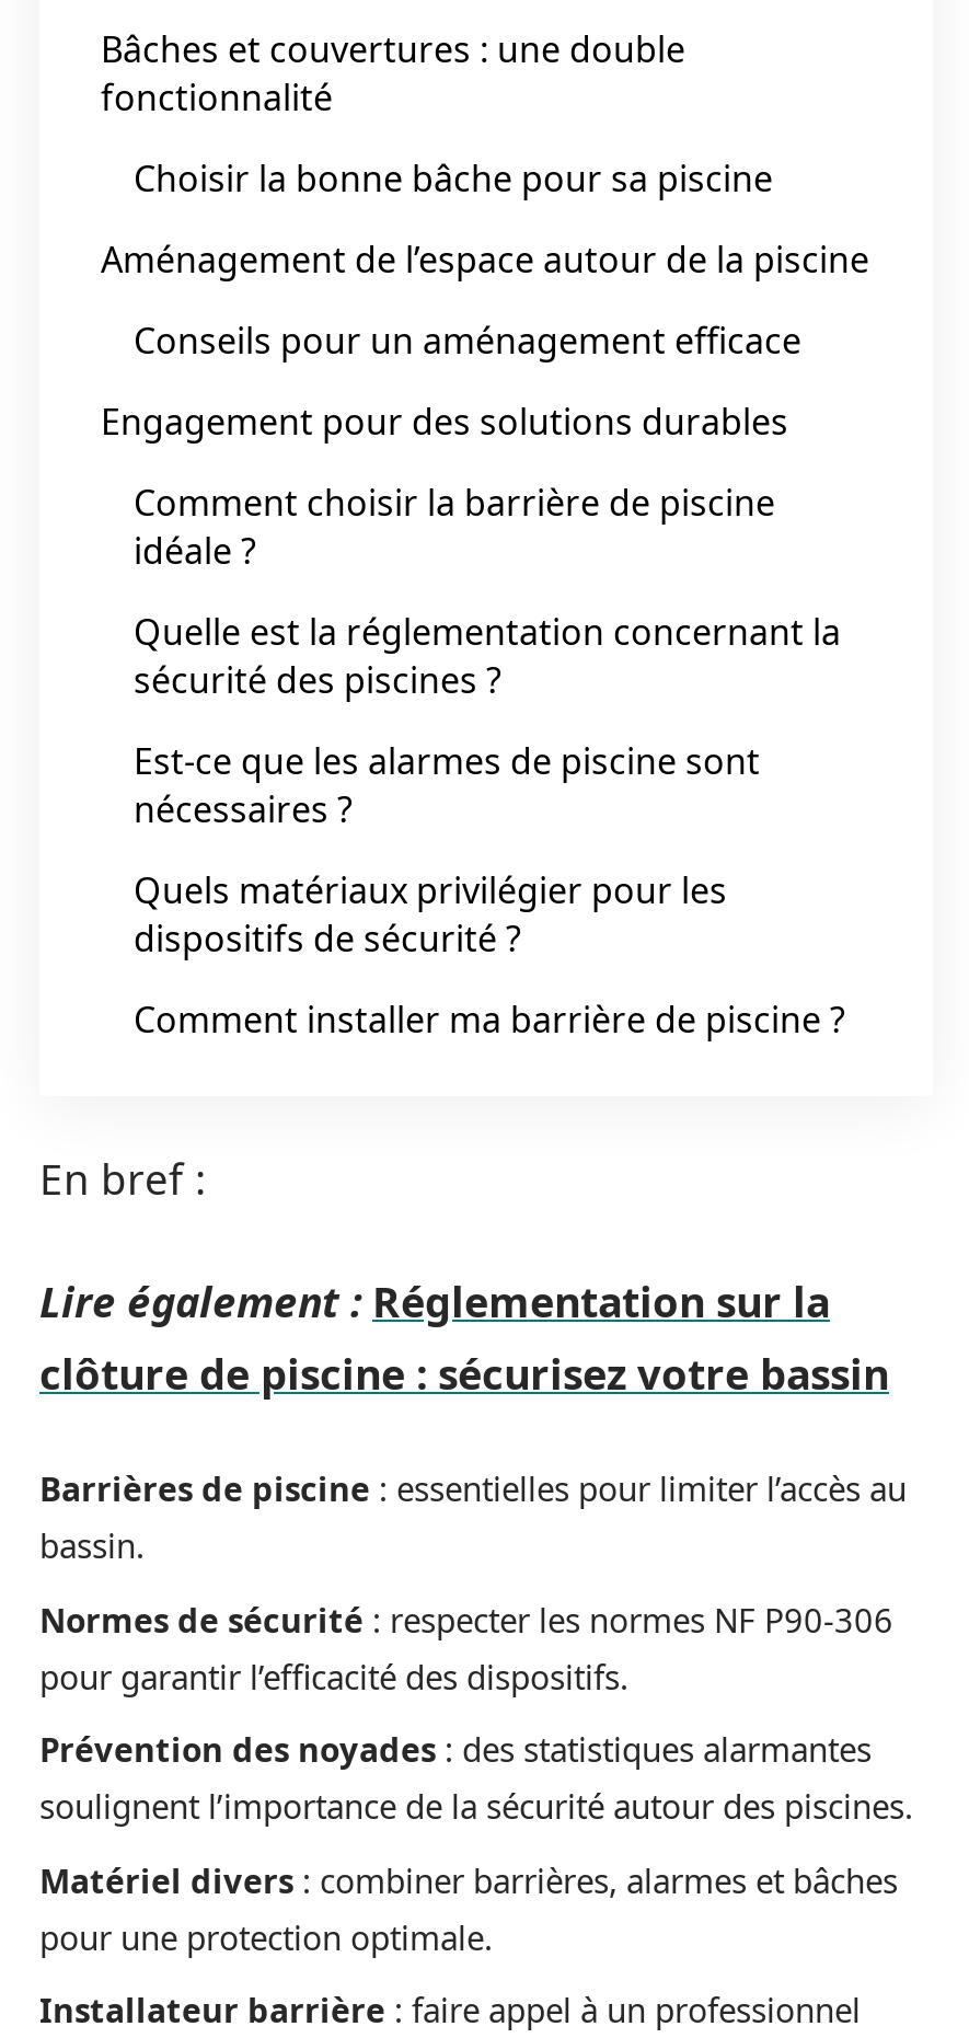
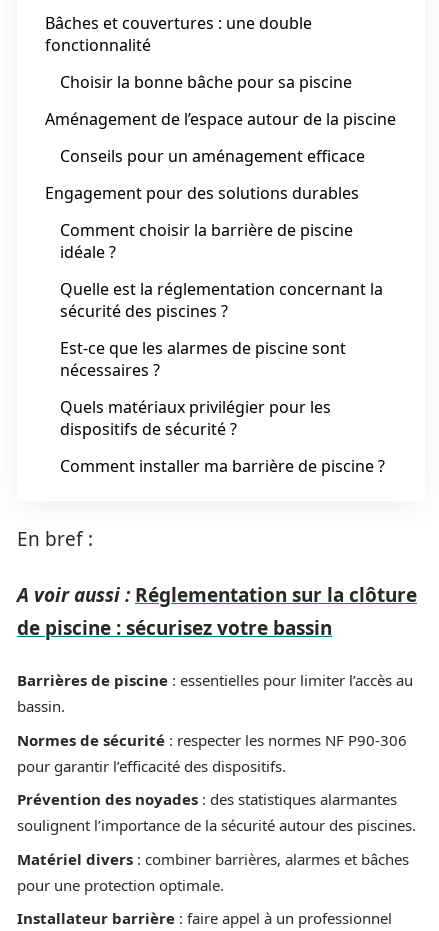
- Lire également : Réglementation sur la
- clôture de piscine : sécurisez votre bassin
+ A voir aussi : Réglementation sur la clôture
+ de piscine : sécurisez votre bassin
